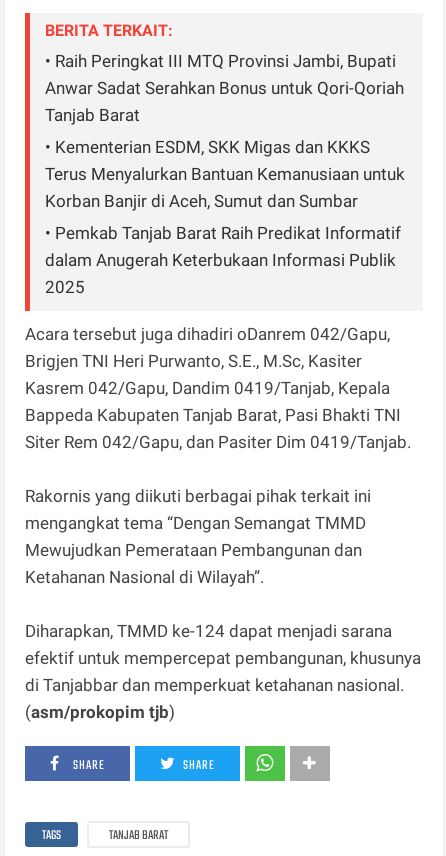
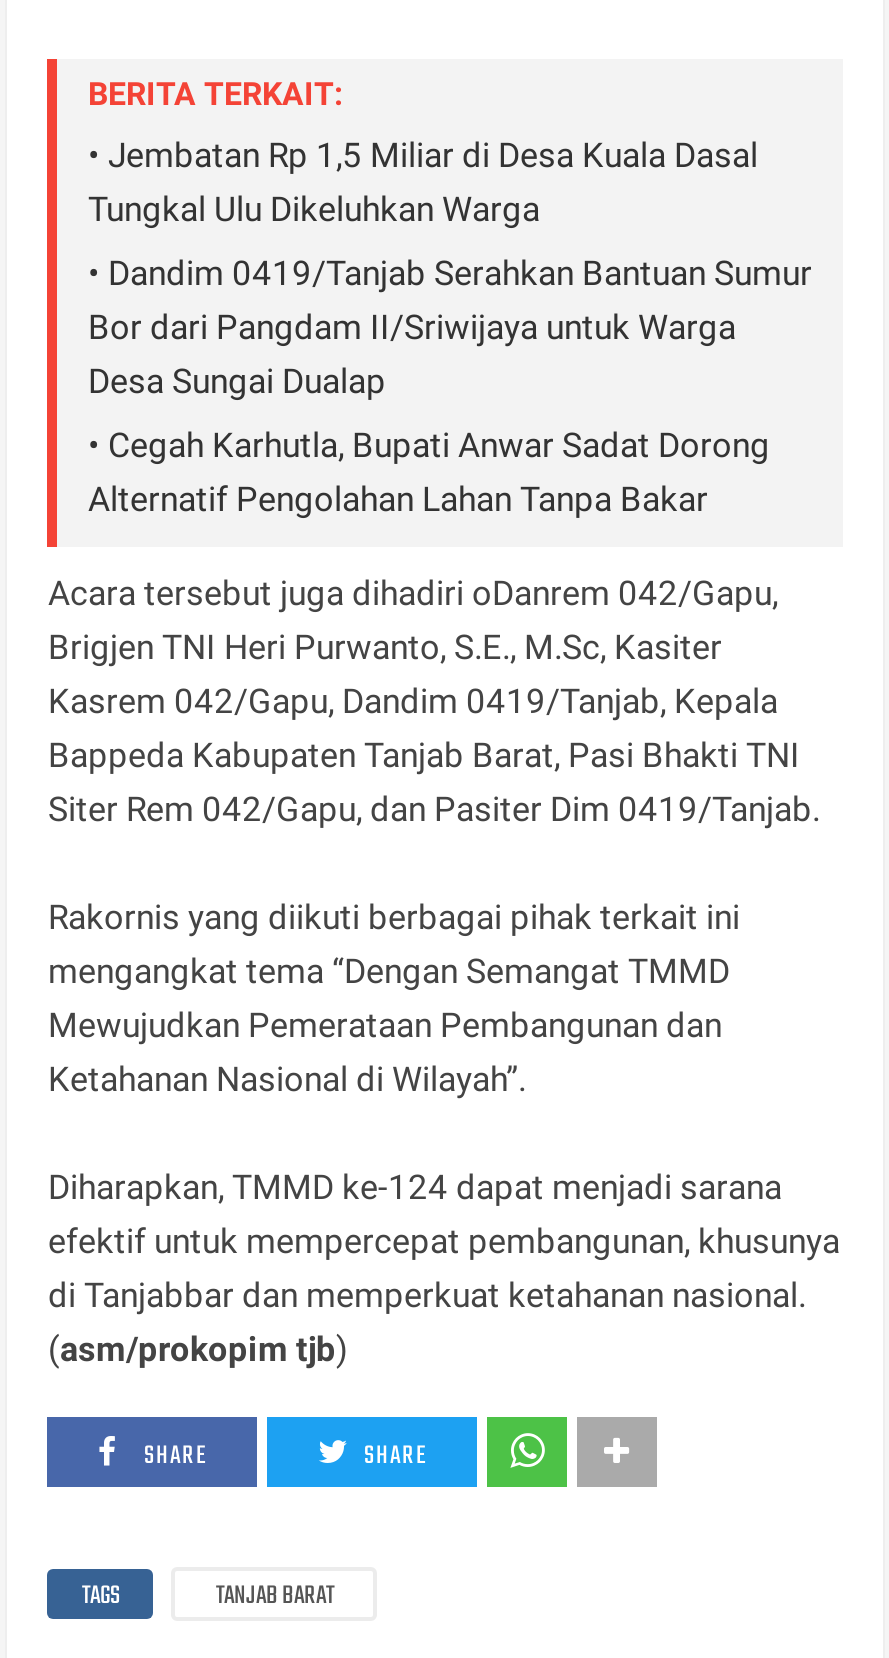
- • Raih Peringkat III MTQ Provinsi Jambi, Bupati
- Anwar Sadat Serahkan Bonus untuk Qori-Qoriah
- Tanjab Barat
+ • Jembatan Rp 1,5 Miliar di Desa Kuala Dasal
+ Tungkal Ulu Dikeluhkan Warga

- • Kementerian ESDM, SKK Migas dan KKKS
- Terus Menyalurkan Bantuan Kemanusiaan untuk
- Korban Banjir di Aceh, Sumut dan Sumbar
+ • Dandim 0419/Tanjab Serahkan Bantuan Sumur
+ Bor dari Pangdam II/Sriwijaya untuk Warga
+ Desa Sungai Dualap

- • Pemkab Tanjab Barat Raih Predikat Informatif
- dalam Anugerah Keterbukaan Informasi Publik
- 2025
+ • Cegah Karhutla, Bupati Anwar Sadat Dorong
+ Alternatif Pengolahan Lahan Tanpa Bakar
